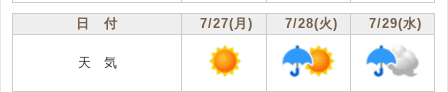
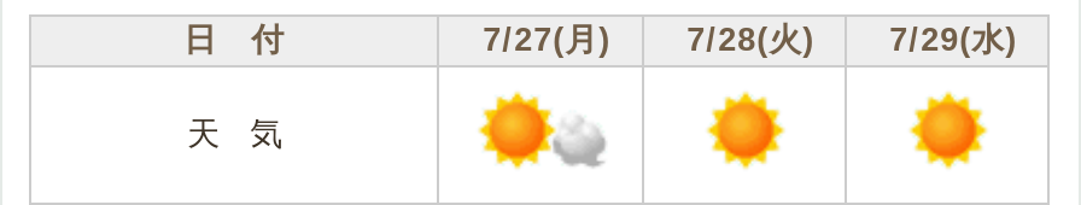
- [image]
+ [image]

- [image]
+ [image]

- [image]
+ [image]
